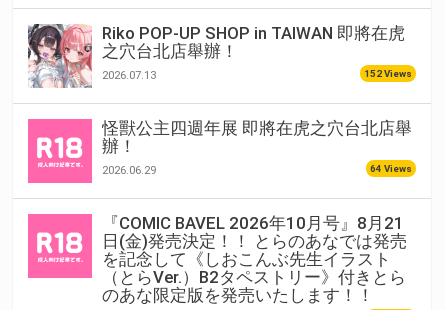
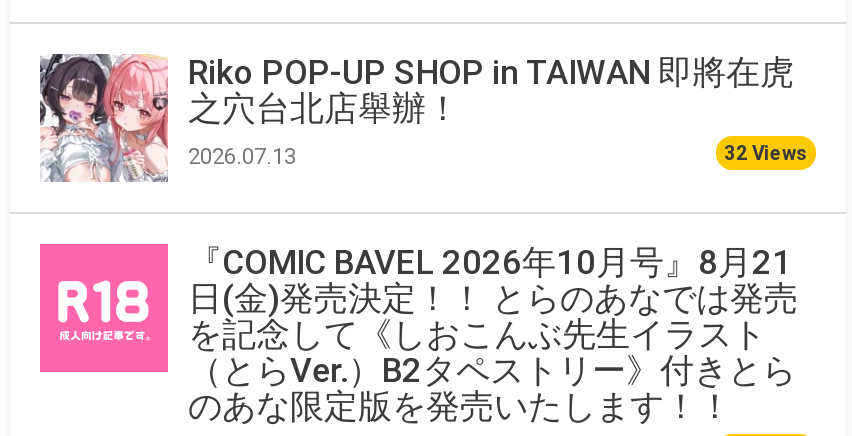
- 152 Views
- 怪獸公主四週年展 即將在虎之穴台北店舉
- 辦！
- 2026.06.29
- 64 Views
+ 32 Views
